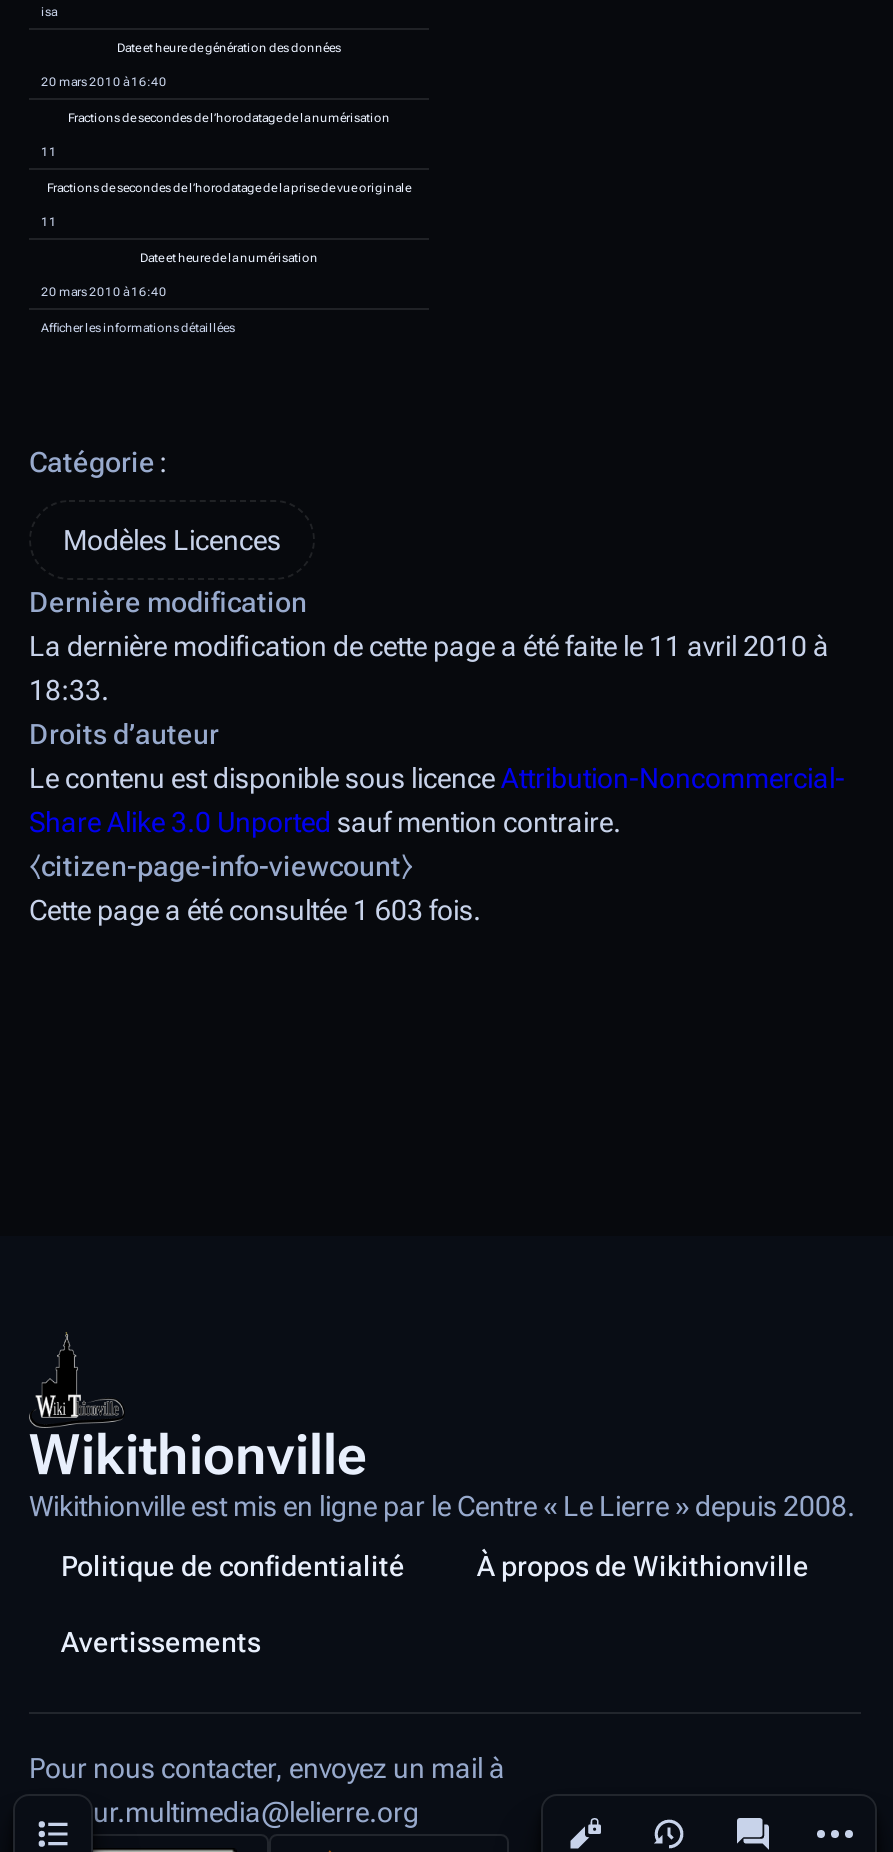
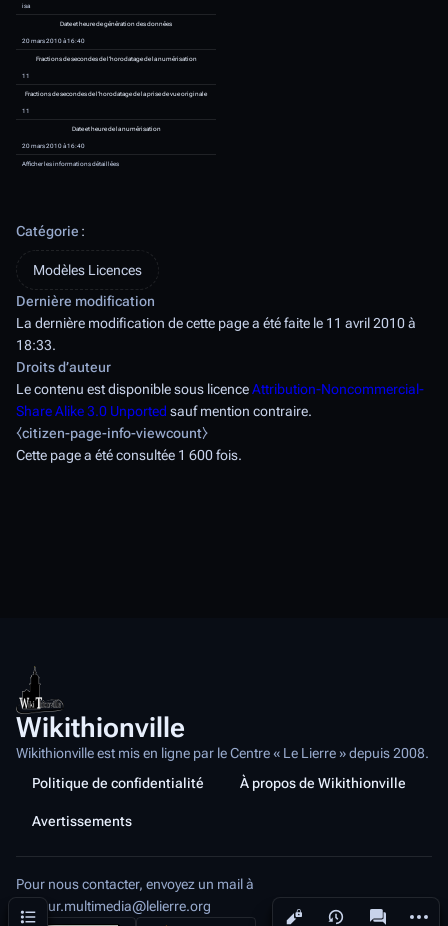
- Cette page a été consultée 1 603 fois.
+ Cette page a été consultée 1 600 fois.
